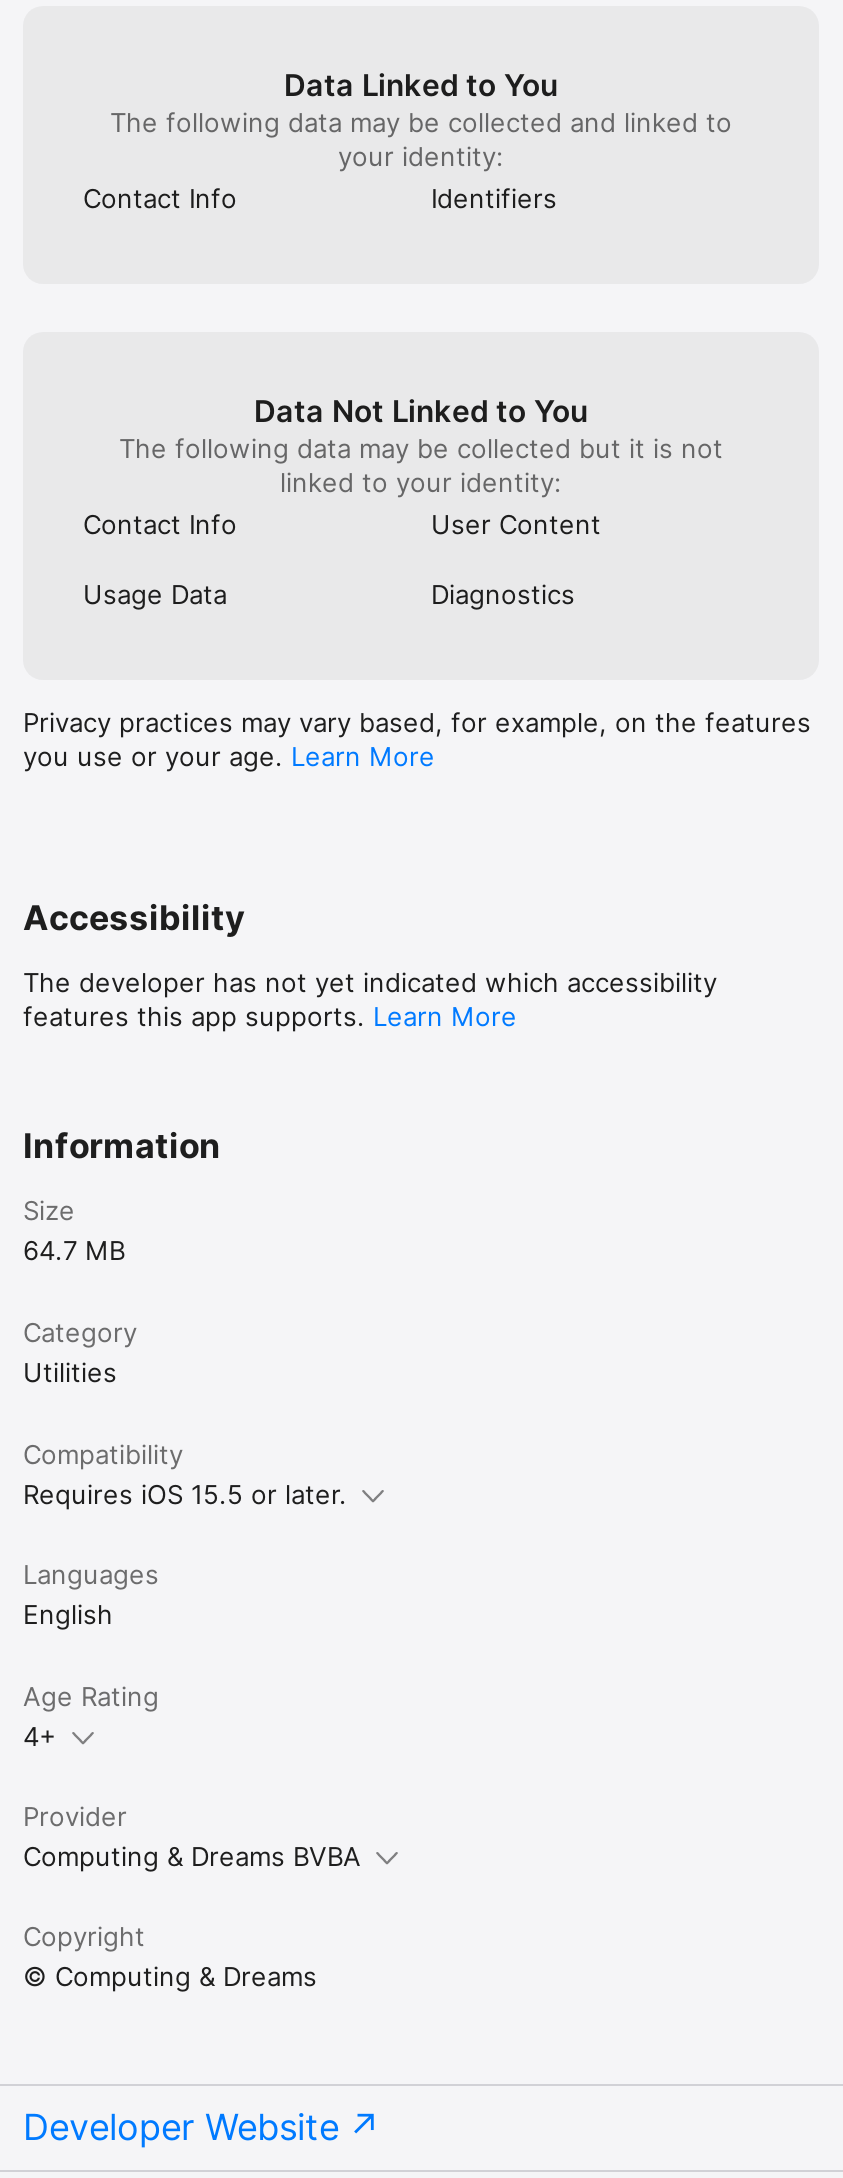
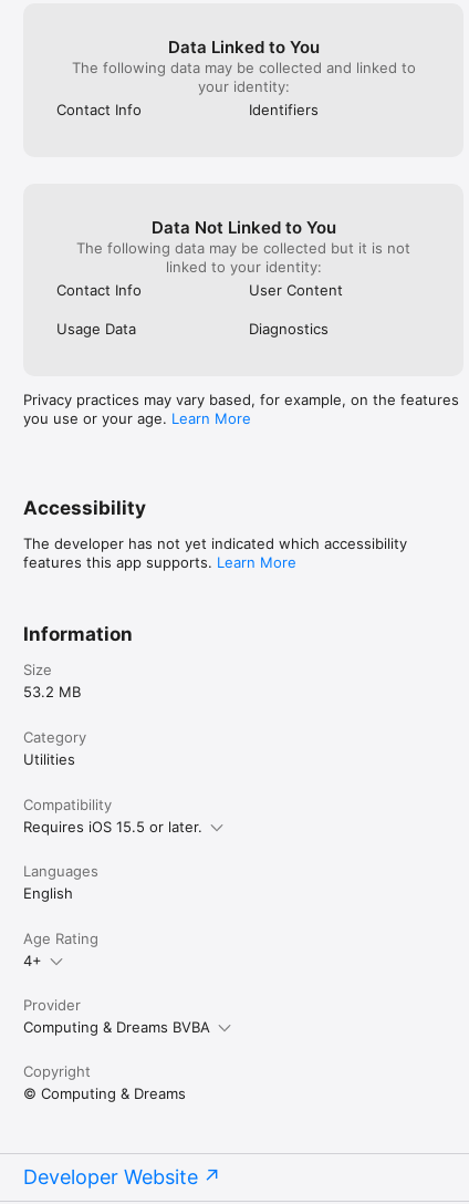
- 64.7 MB
+ 53.2 MB
